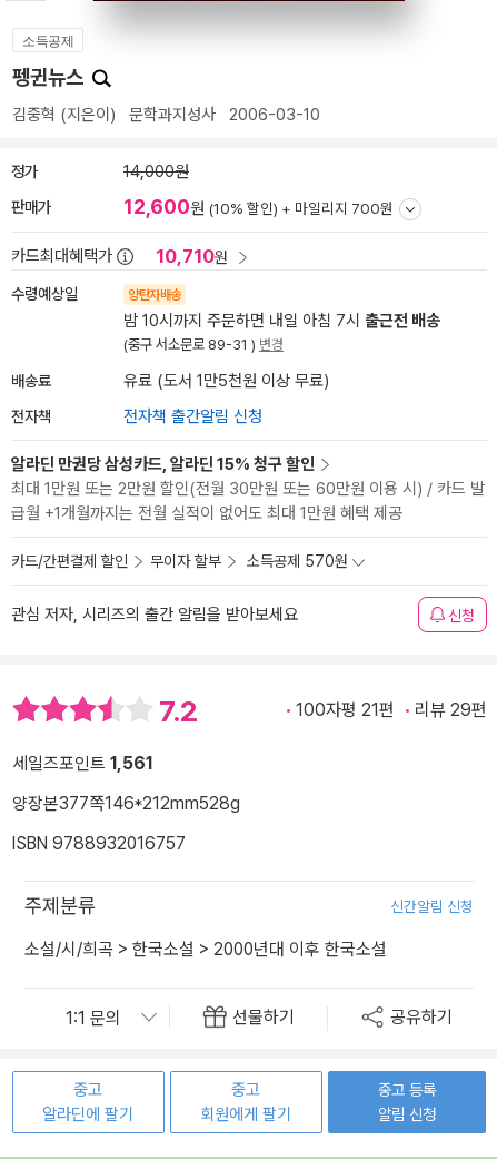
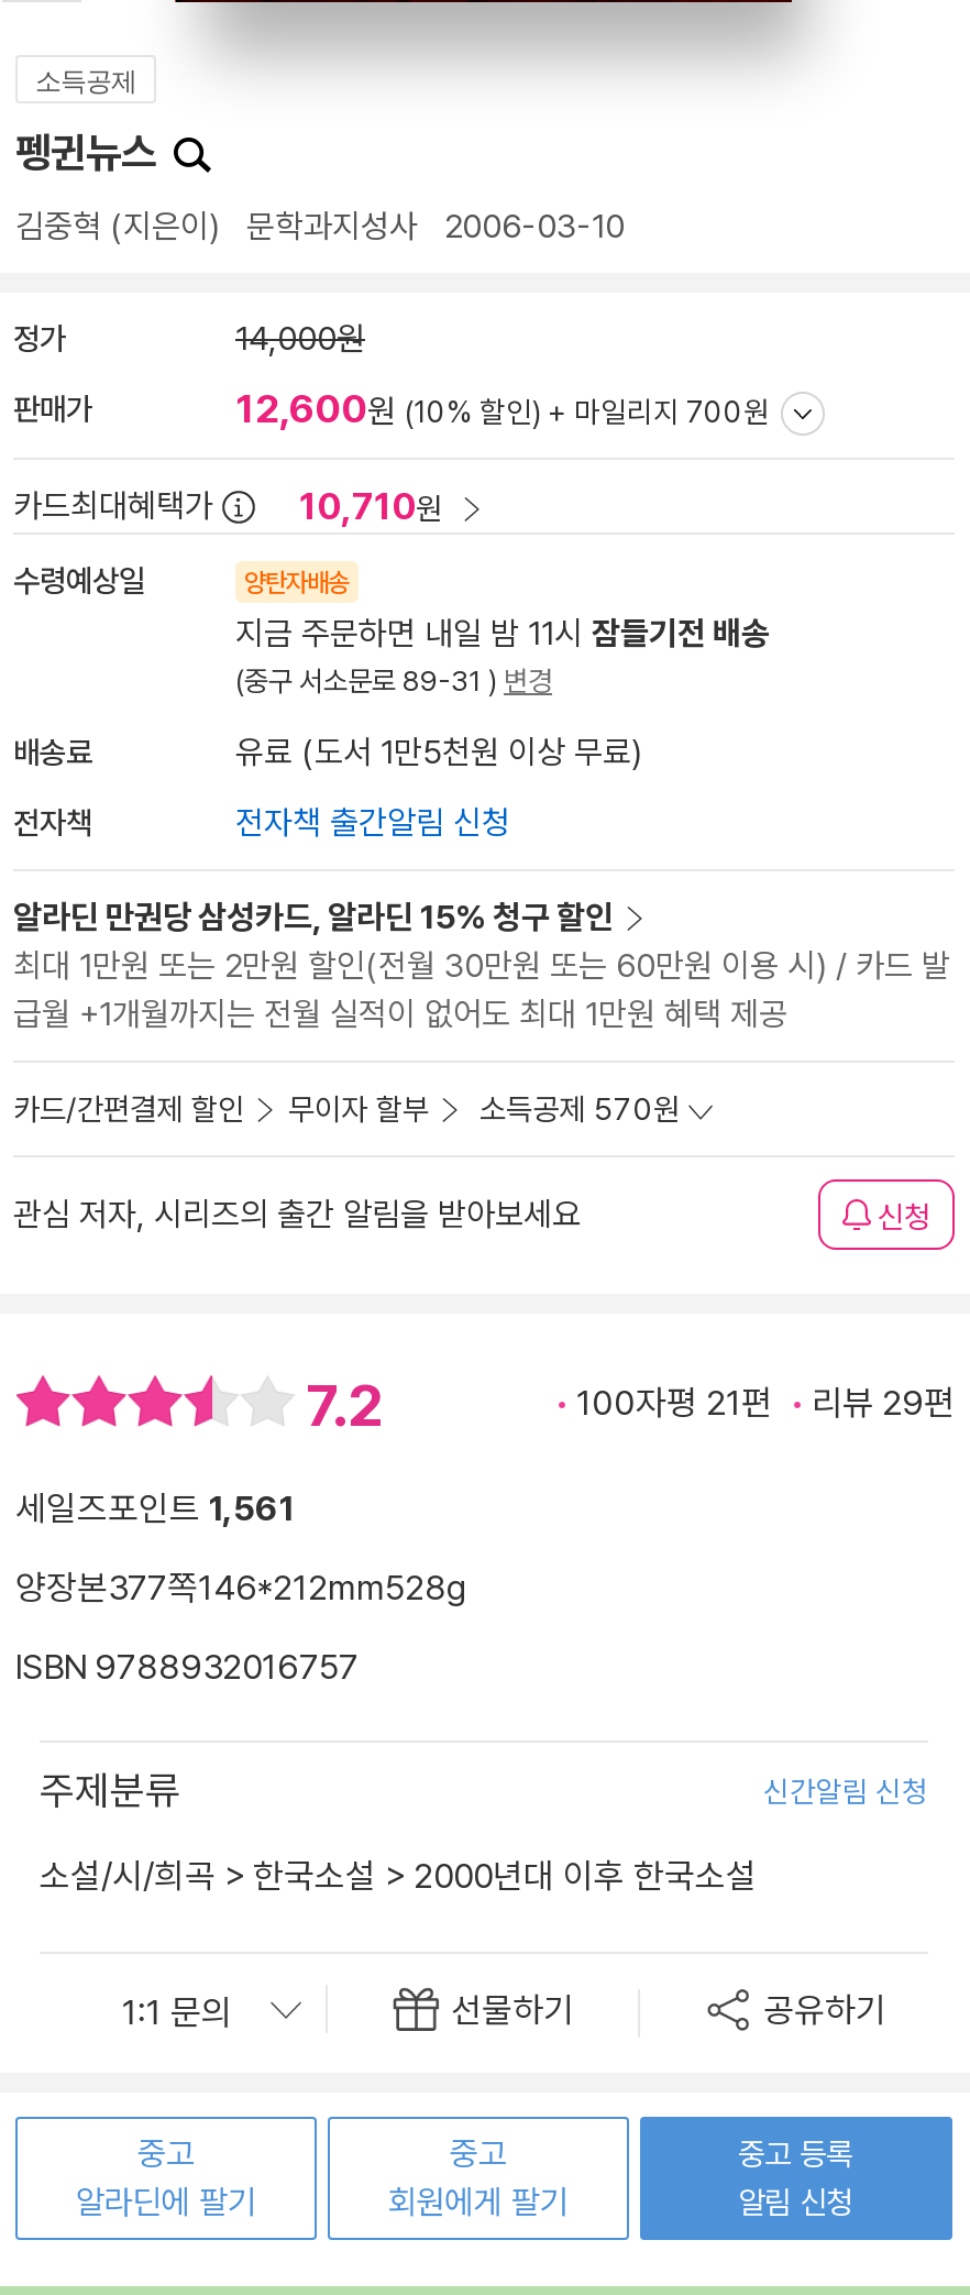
- 밤 10시까지 주문하면 내일 아침 7시 출근전 배송
+ 지금 주문하면 내일 밤 11시 잠들기전 배송
